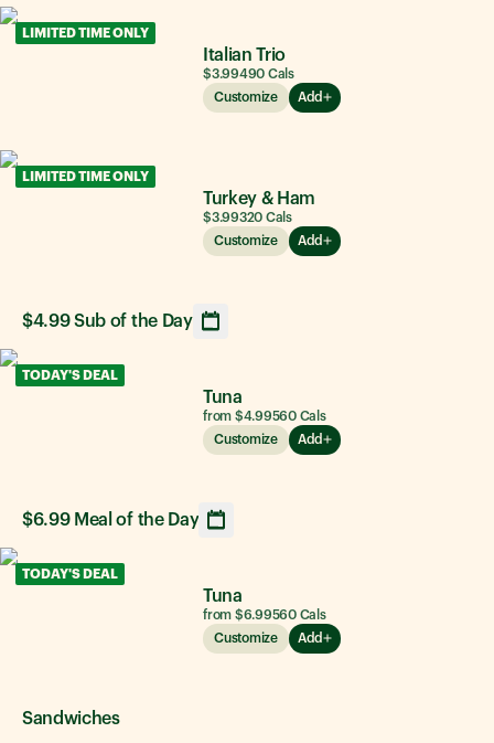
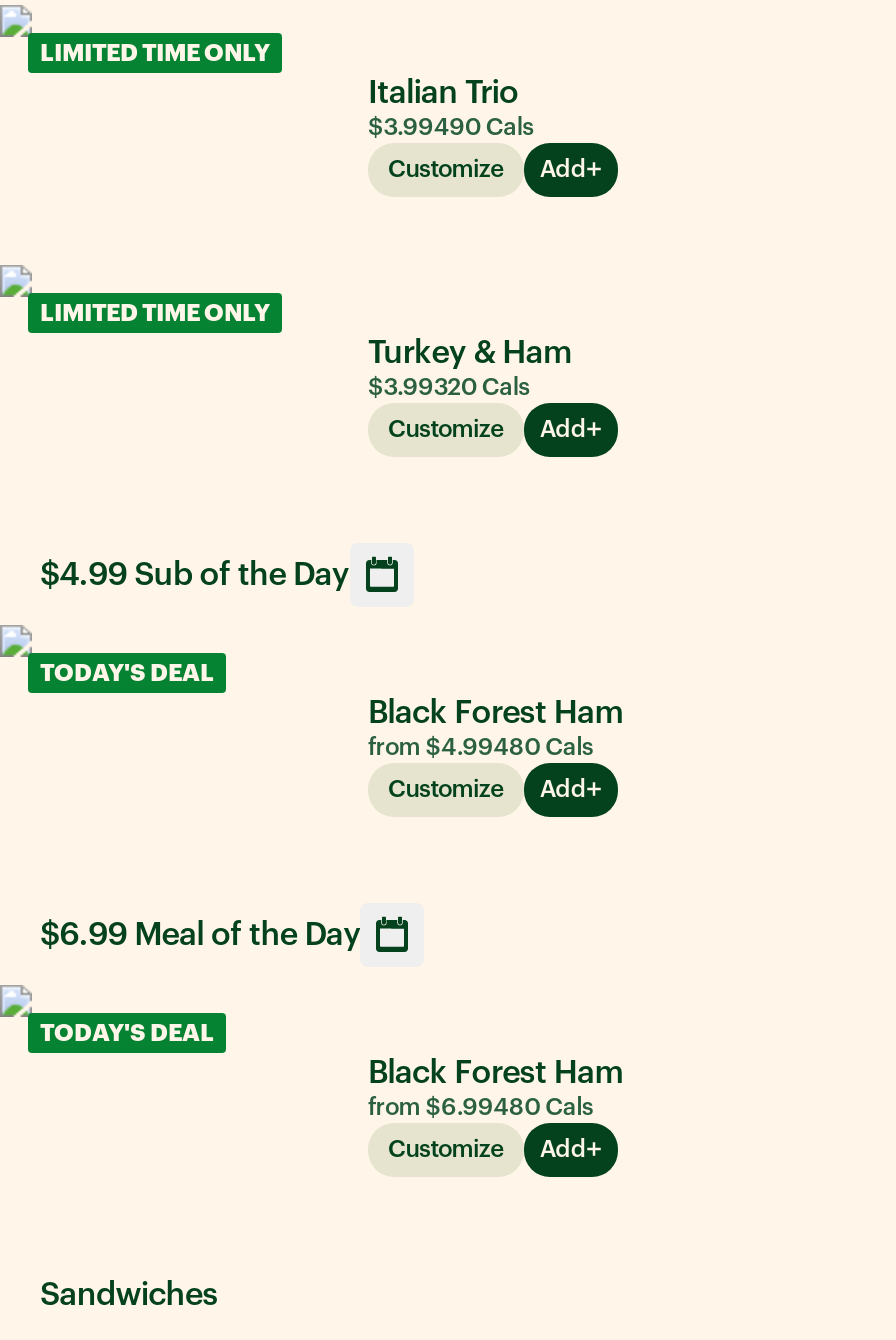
- Tuna
- from $4.99560 Cals
+ Black Forest Ham
+ from $4.99480 Cals

- Tuna
- from $6.99560 Cals
+ Black Forest Ham
+ from $6.99480 Cals
